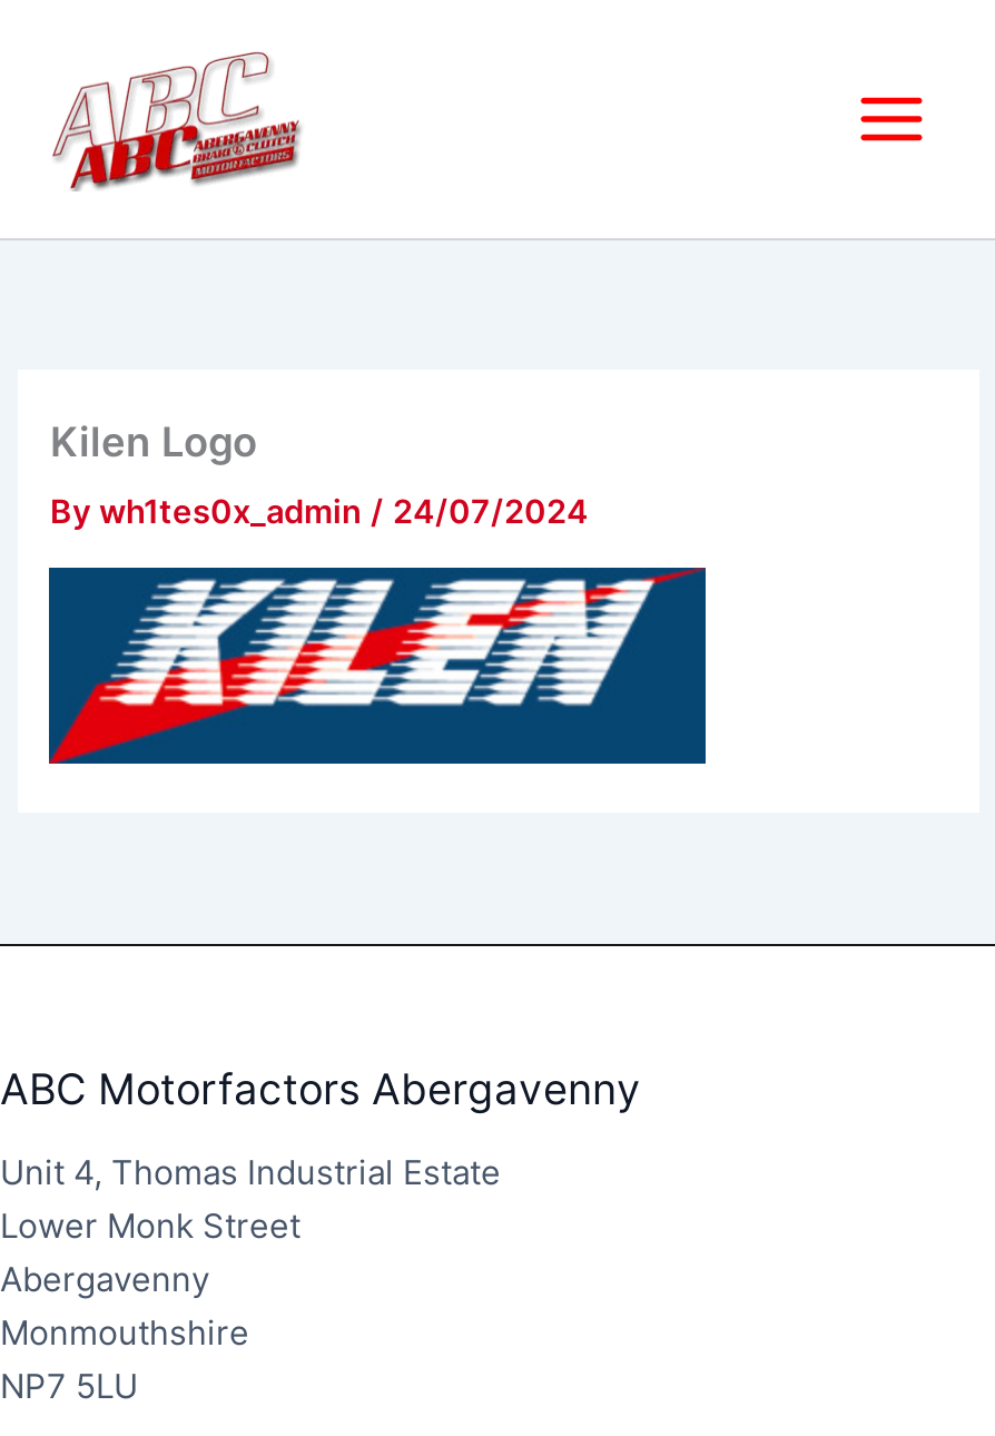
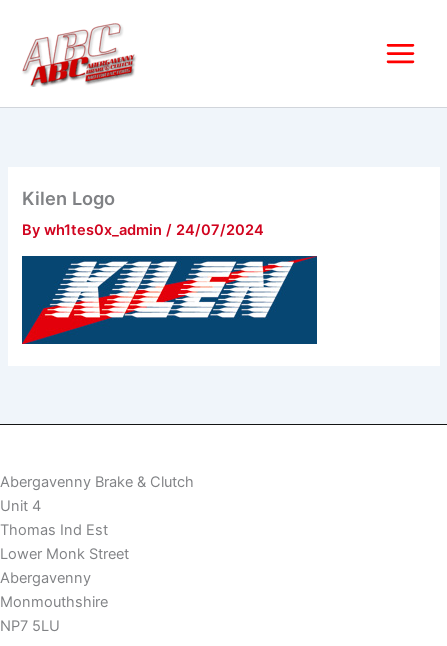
- ABC Motorfactors Abergavenny
- Unit 4, Thomas Industrial Estate
+ Abergavenny Brake & Clutch
+ Unit 4
+ Thomas Ind Est
